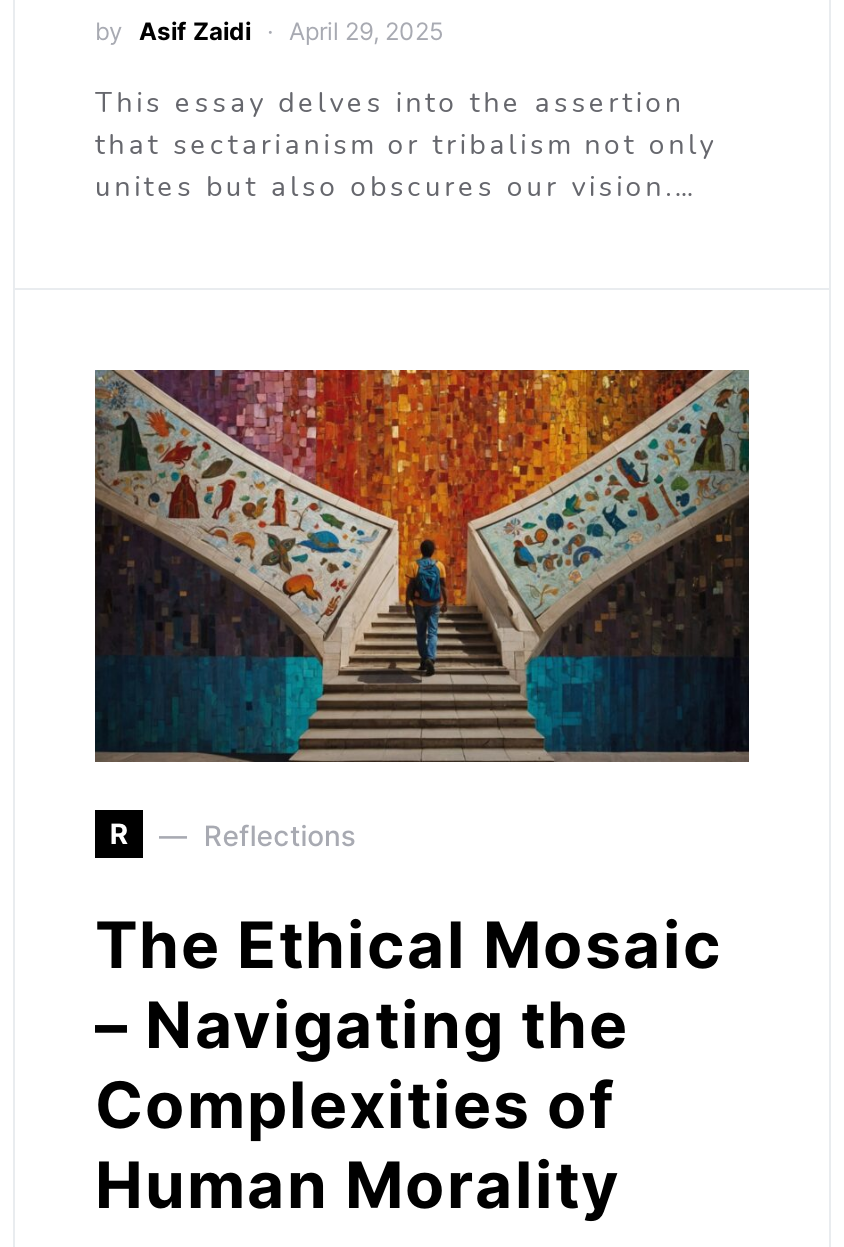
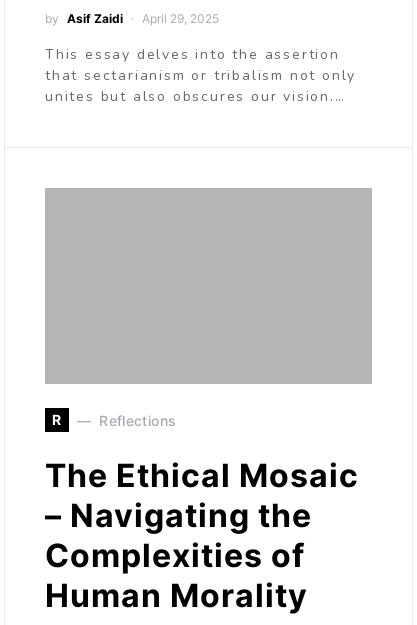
- [image]
